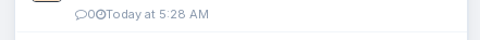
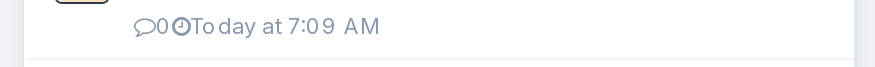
- 0 Today at 5:28 AM
+ 0 Today at 7:09 AM
